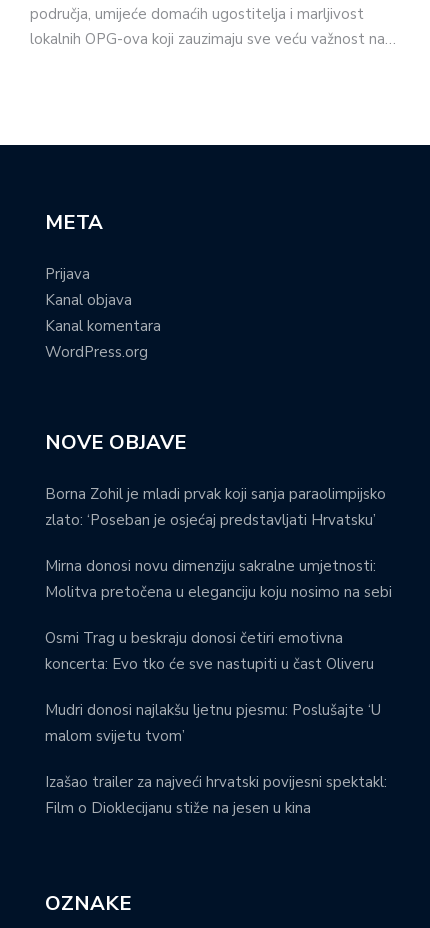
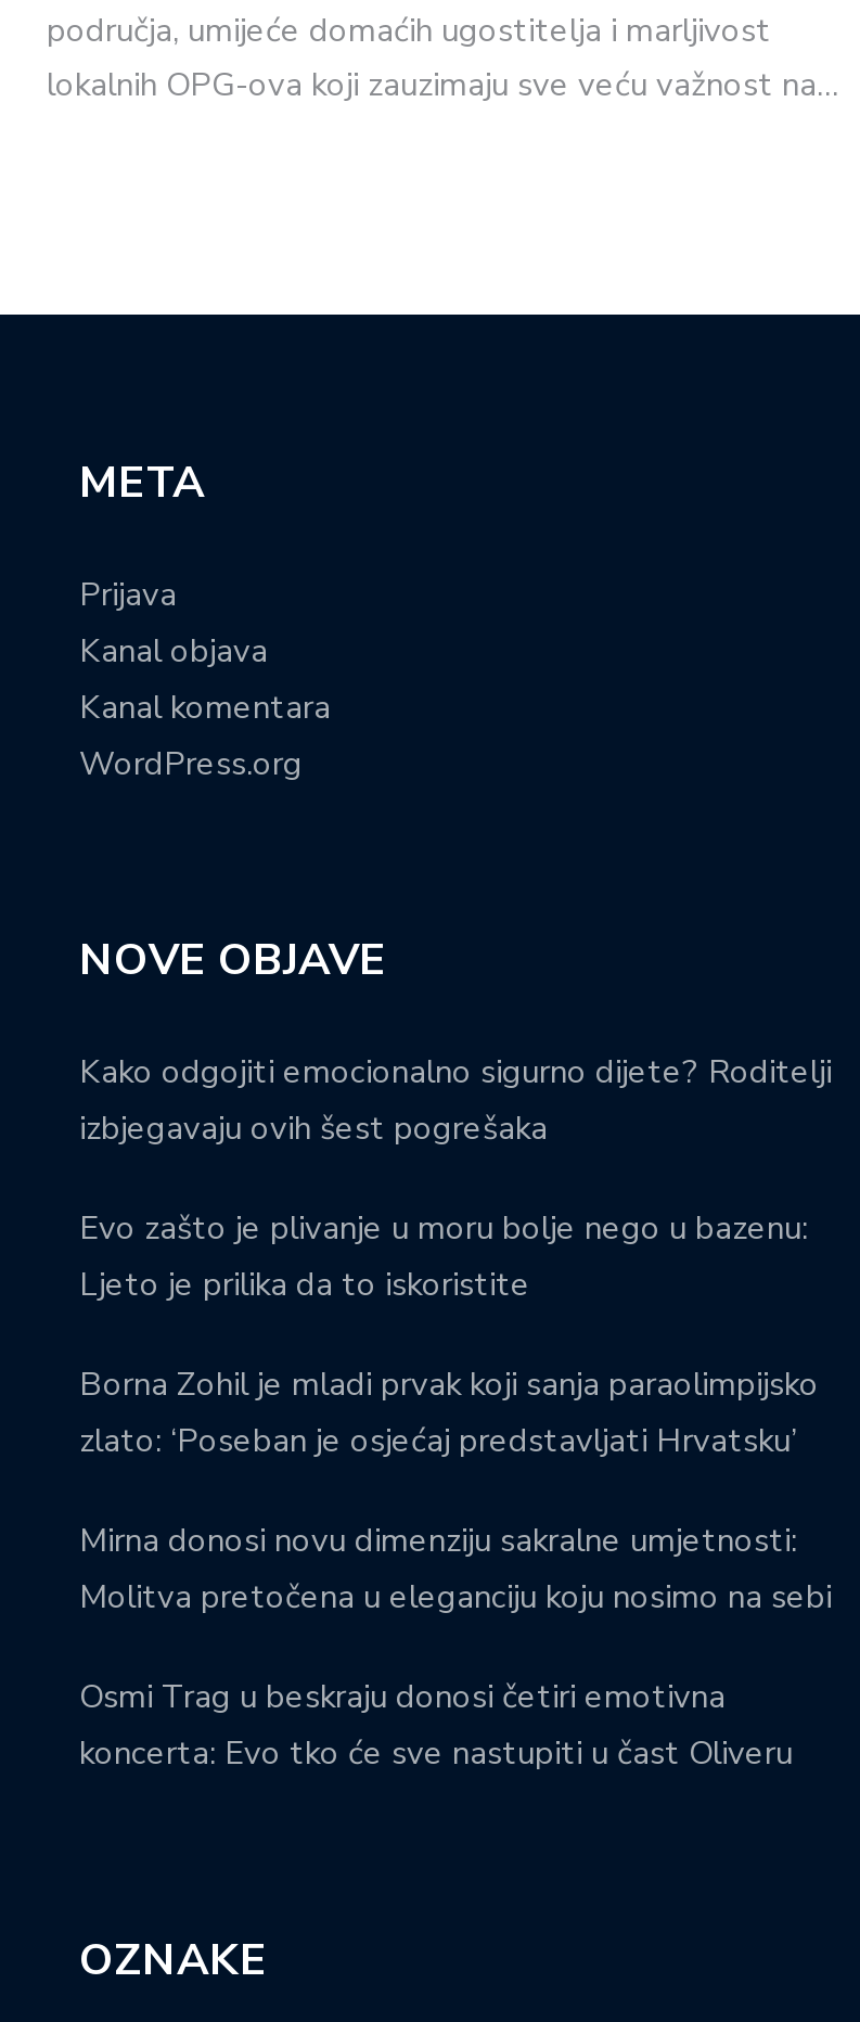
+ Kako odgojiti emocionalno sigurno dijete? Roditelji
+ izbjegavaju ovih šest pogrešaka
+ Evo zašto je plivanje u moru bolje nego u bazenu:
+ Ljeto je prilika da to iskoristite

moved down: Borna Zohil je mladi prvak koji sanja paraolimpijsko | zlato: ‘Poseban je osjećaj predstavljati Hrvatsku’ | Mirna donosi novu dimenziju sakralne umjetnosti: | Molitva pretočena u eleganciju koju nosimo na sebi | Osmi Trag u beskraju donosi četiri emotivna | koncerta: Evo tko će sve nastupiti u čast Oliveru

- Mudri donosi najlakšu ljetnu pjesmu: Poslušajte ‘U
- malom svijetu tvom’
- Izašao trailer za najveći hrvatski povijesni spektakl:
- Film o Dioklecijanu stiže na jesen u kina
